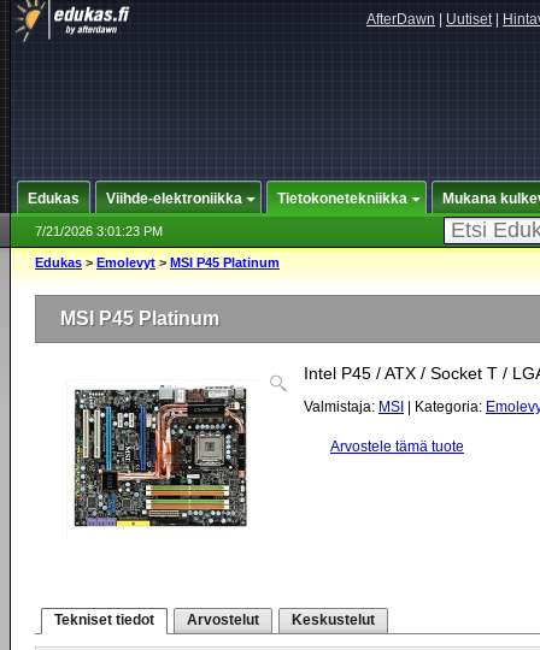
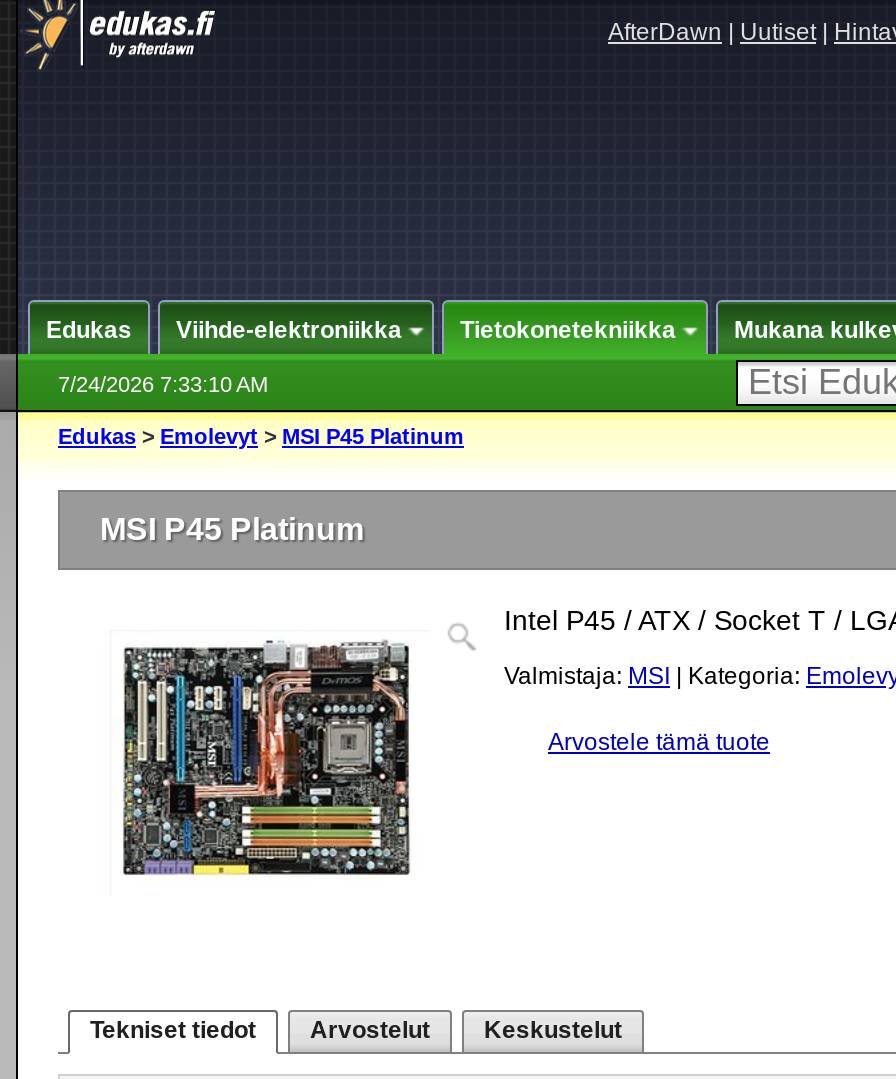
- 7/21/2026 3:01:23 PM
+ 7/24/2026 7:33:10 AM
